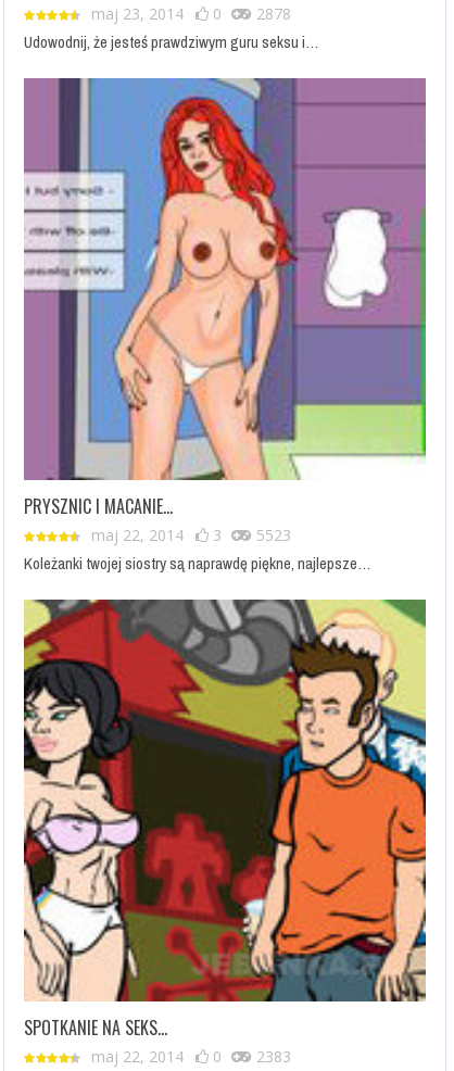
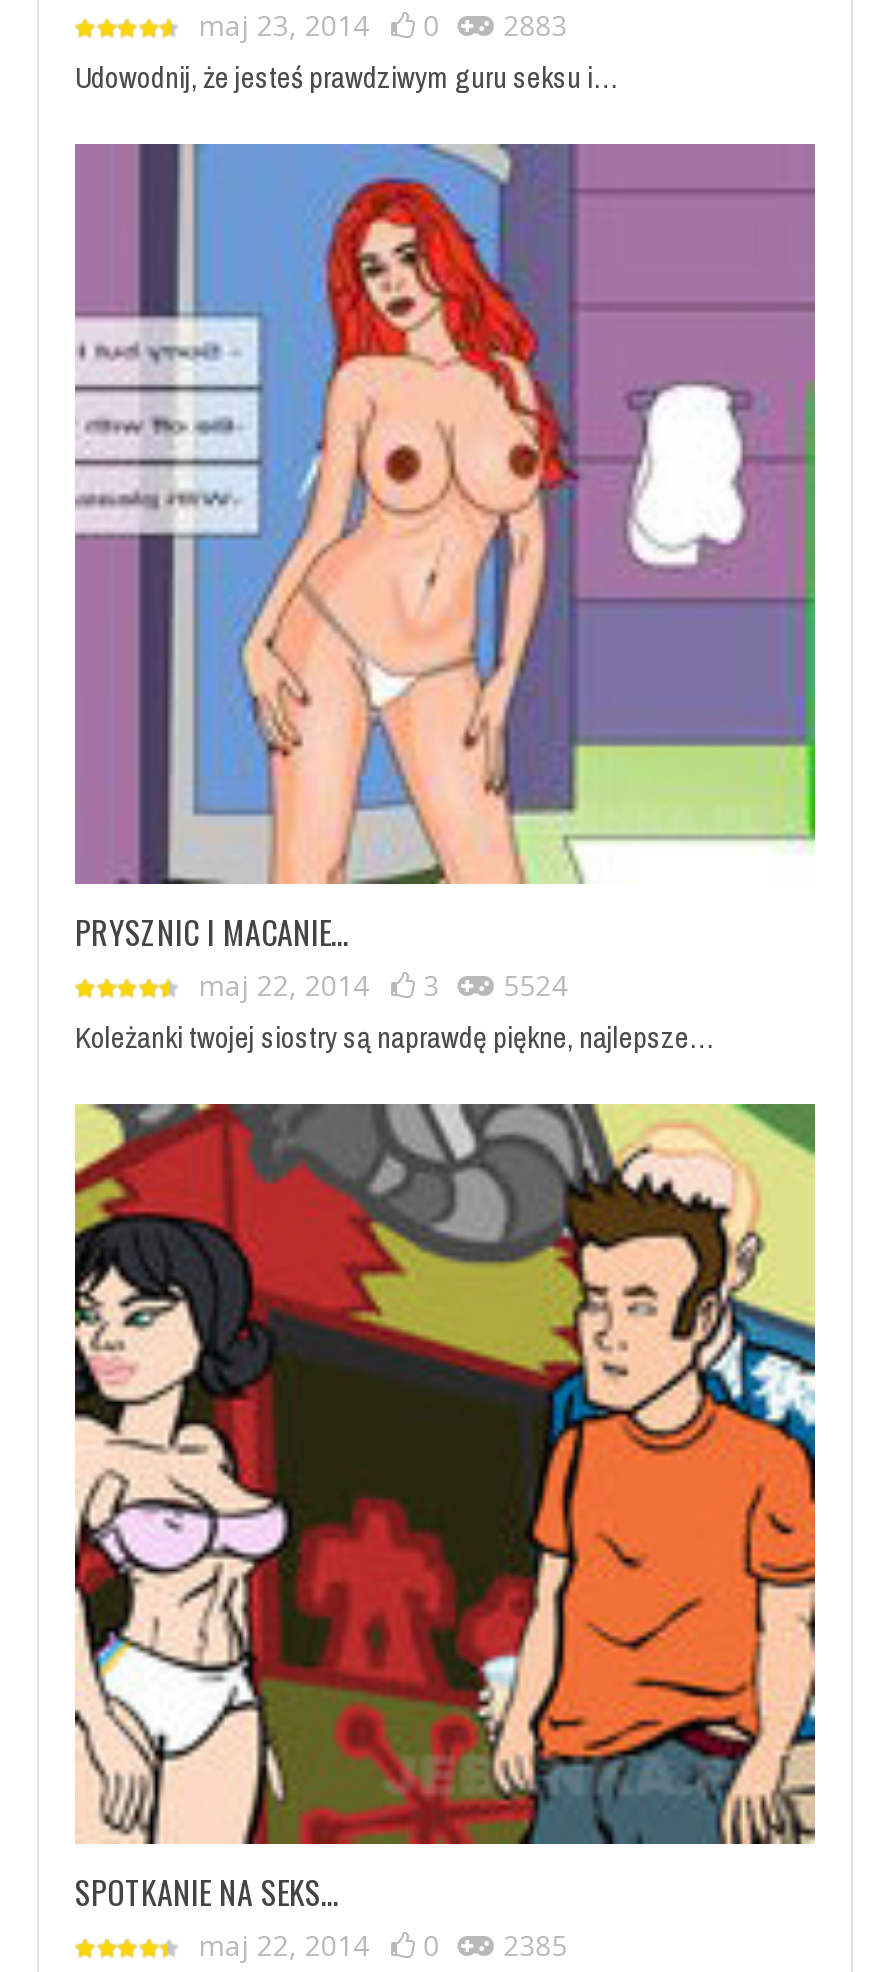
- maj 23, 2014 0 2878
+ maj 23, 2014 0 2883

- maj 22, 2014 3 5523
+ maj 22, 2014 3 5524

- maj 22, 2014 0 2383
+ maj 22, 2014 0 2385
